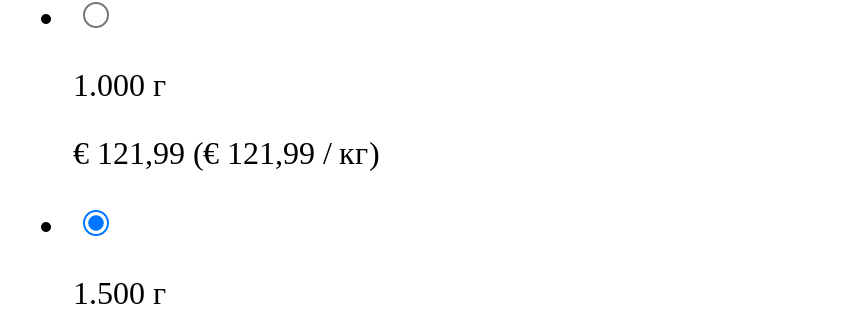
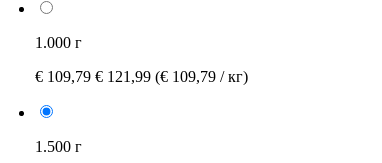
- € 121,99 (€ 121,99 / кг)
+ € 109,79 € 121,99 (€ 109,79 / кг)
